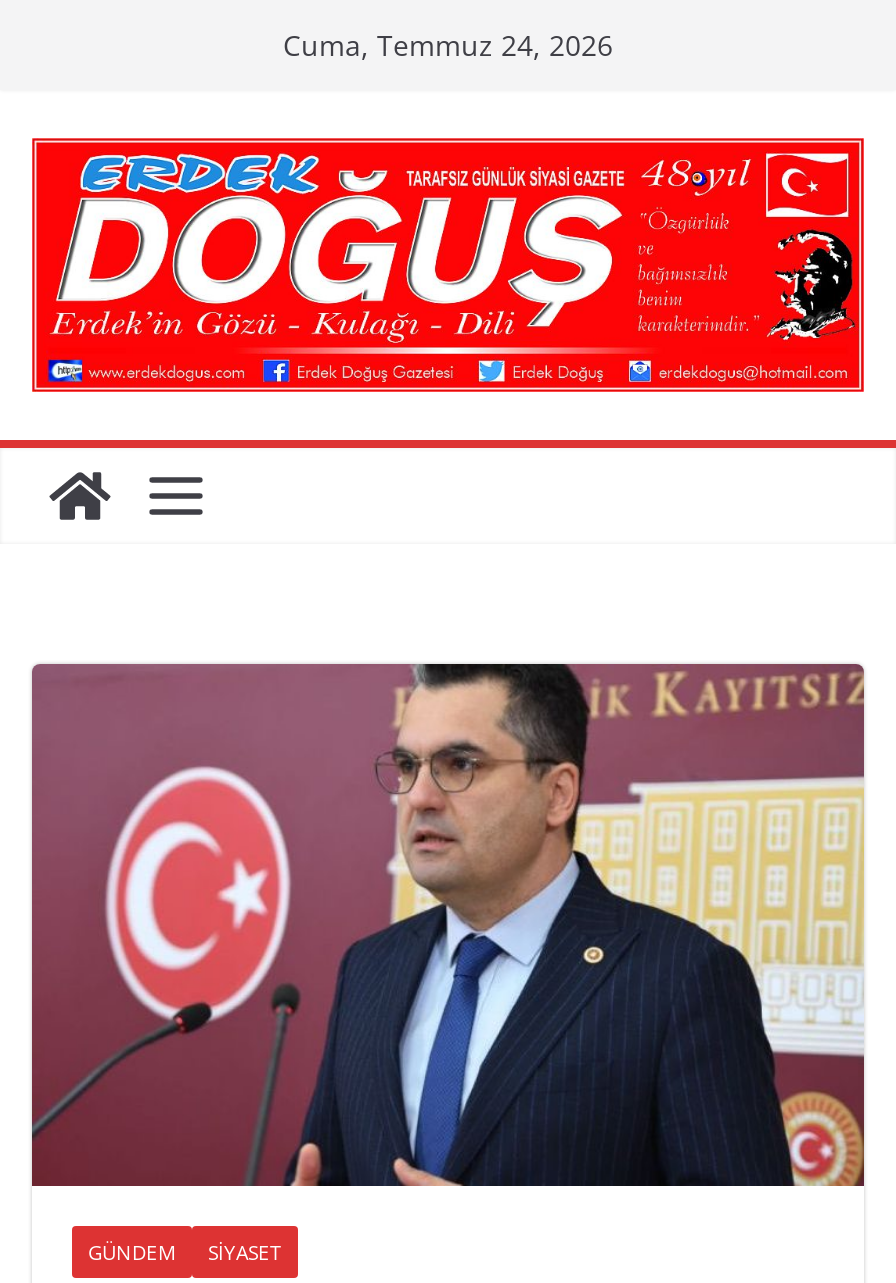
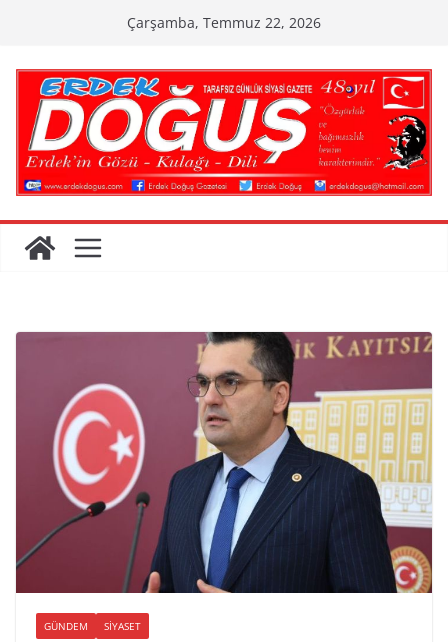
- Cuma, Temmuz 24, 2026
+ Çarşamba, Temmuz 22, 2026
